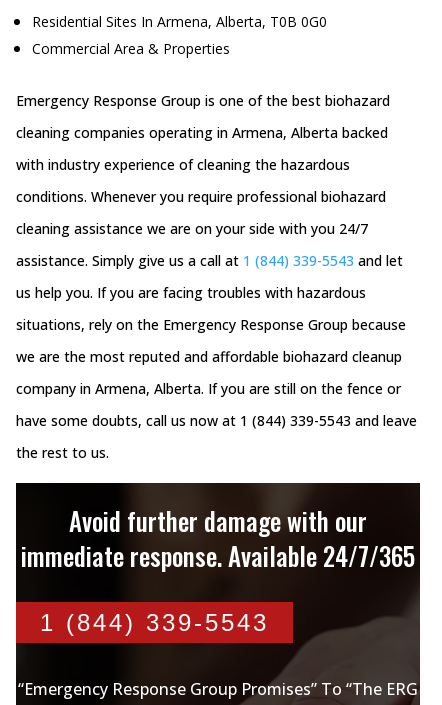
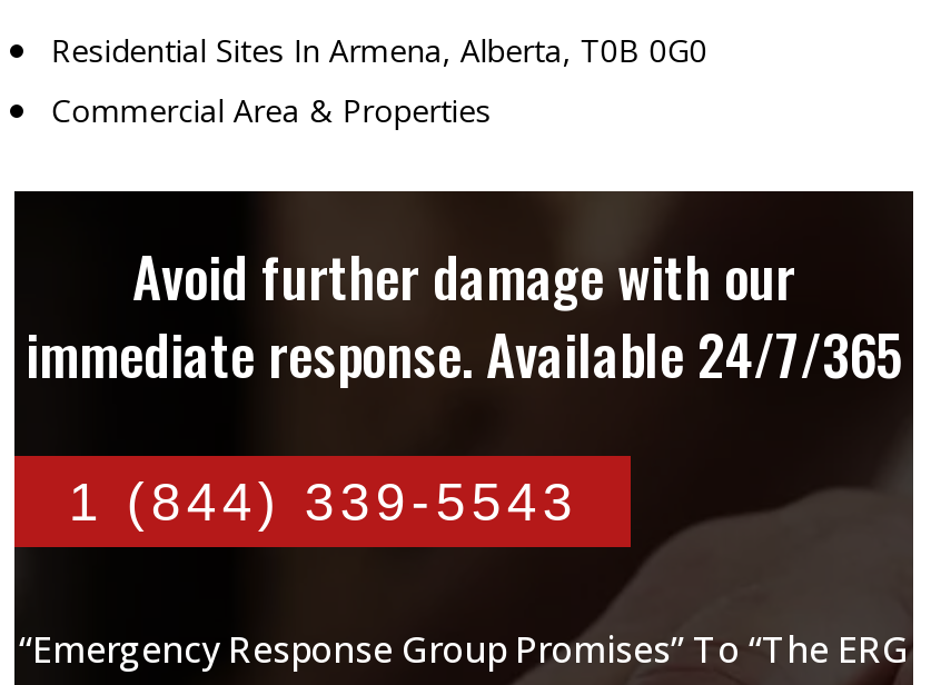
- Emergency Response Group is one of the best biohazard
- cleaning companies operating in Armena, Alberta backed
- with industry experience of cleaning the hazardous
- conditions. Whenever you require professional biohazard
- cleaning assistance we are on your side with you 24/7
- assistance. Simply give us a call at 1 (844) 339-5543 and let
- us help you. If you are facing troubles with hazardous
- situations, rely on the Emergency Response Group because
- we are the most reputed and affordable biohazard cleanup
- company in Armena, Alberta. If you are still on the fence or
- have some doubts, call us now at 1 (844) 339-5543 and leave
- the rest to us.
